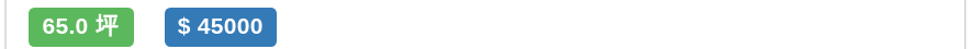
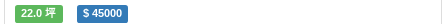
- 65.0坪
+ 22.0坪
